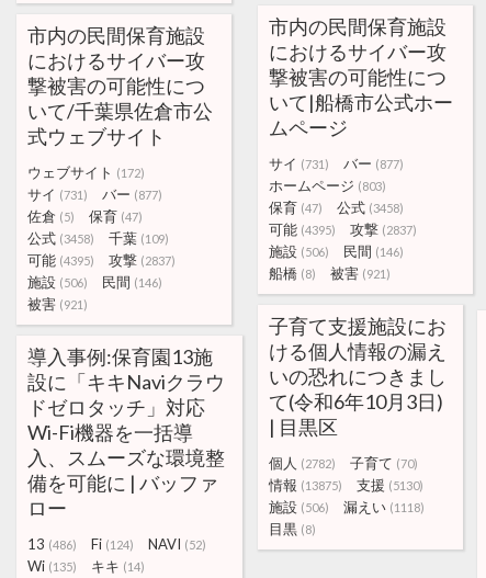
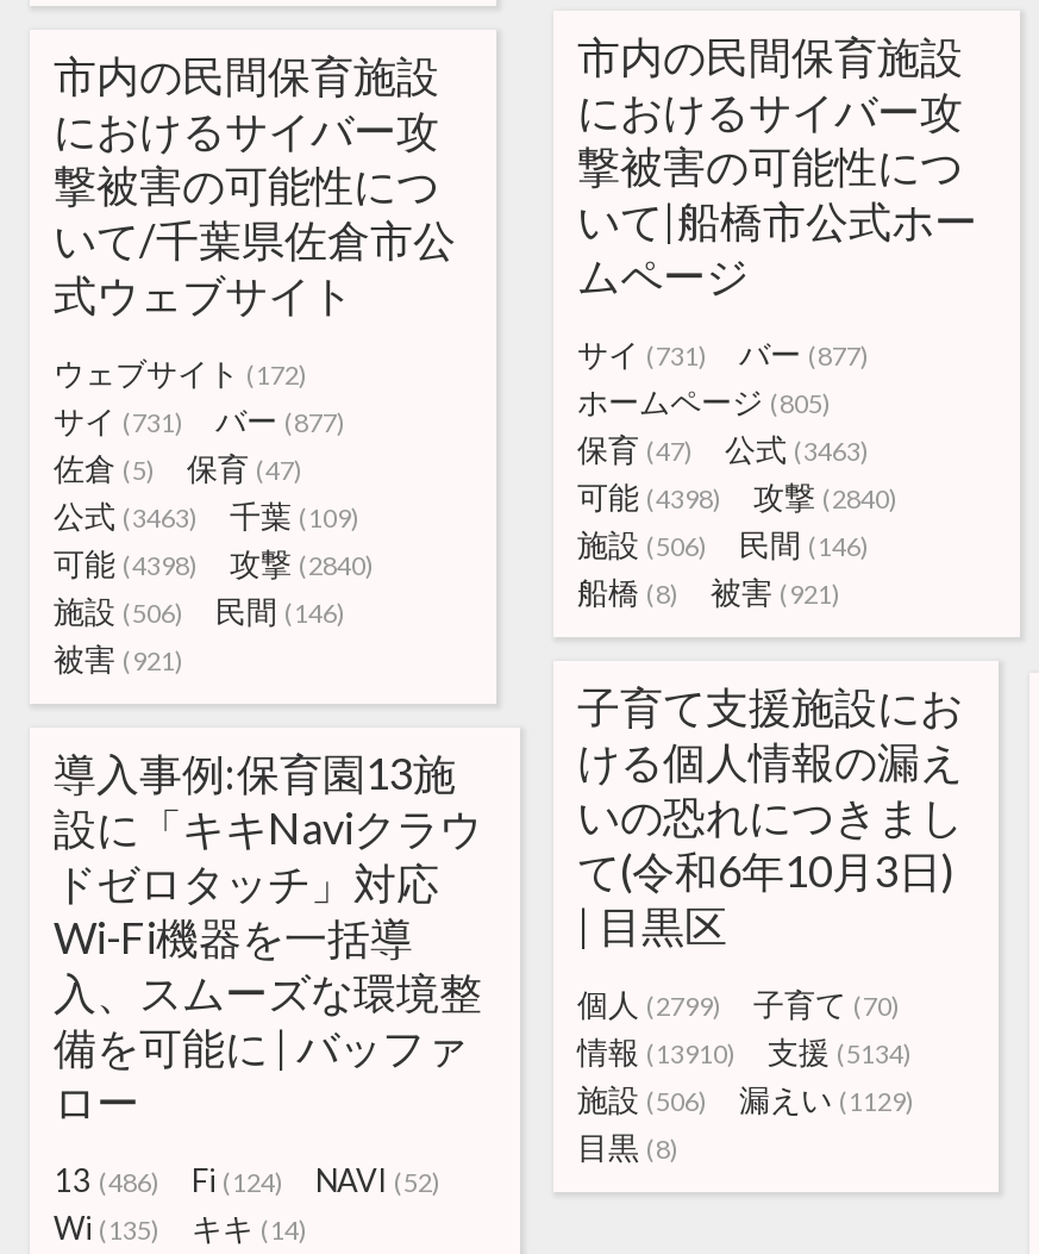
- ホームページ (803)
+ ホームページ (805)

- 保育 (47) 公式 (3458)
+ 保育 (47) 公式 (3463)

- 可能 (4395)
+ 可能 (4398)

- 攻撃 (2837)
+ 攻撃 (2840)

- 公式 (3458) 千葉 (109)
+ 公式 (3463) 千葉 (109)

- 可能 (4395)
+ 可能 (4398)

- 攻撃 (2837)
+ 攻撃 (2840)

- 個人 (2782) 子育て (70)
+ 個人 (2799) 子育て (70)

- 情報 (13875)
+ 情報 (13910)

- 支援 (5130)
+ 支援 (5134)

- 施設 (506) 漏えい (1118)
+ 施設 (506) 漏えい (1129)
